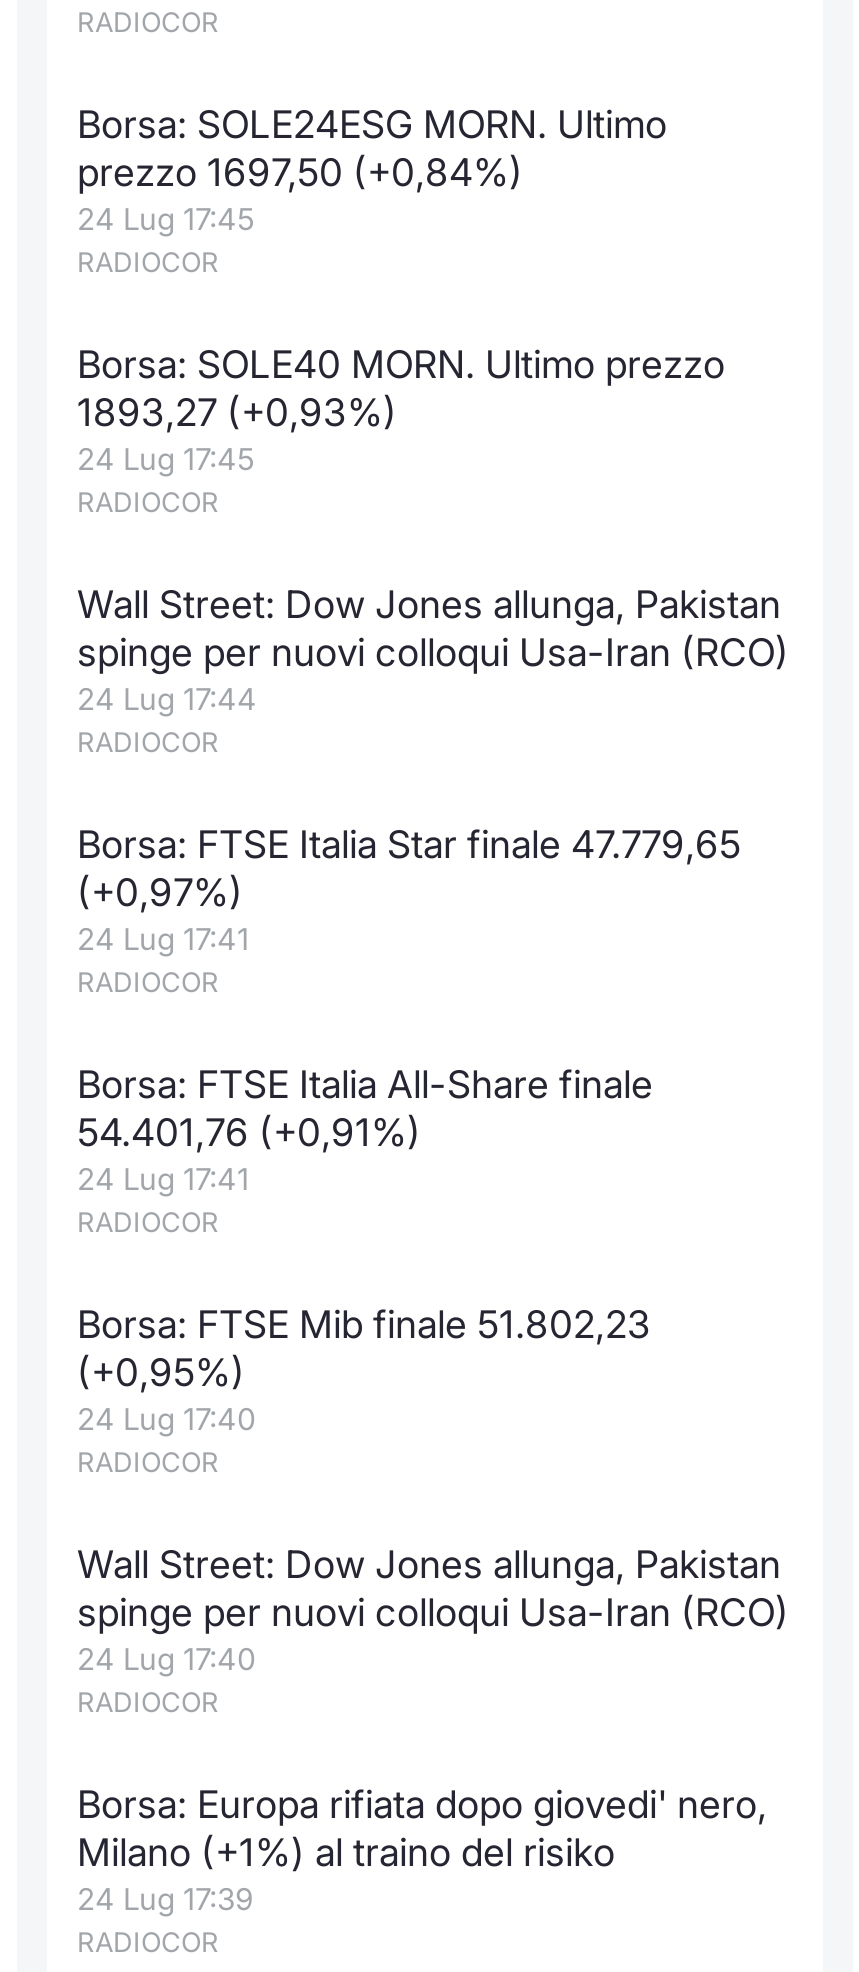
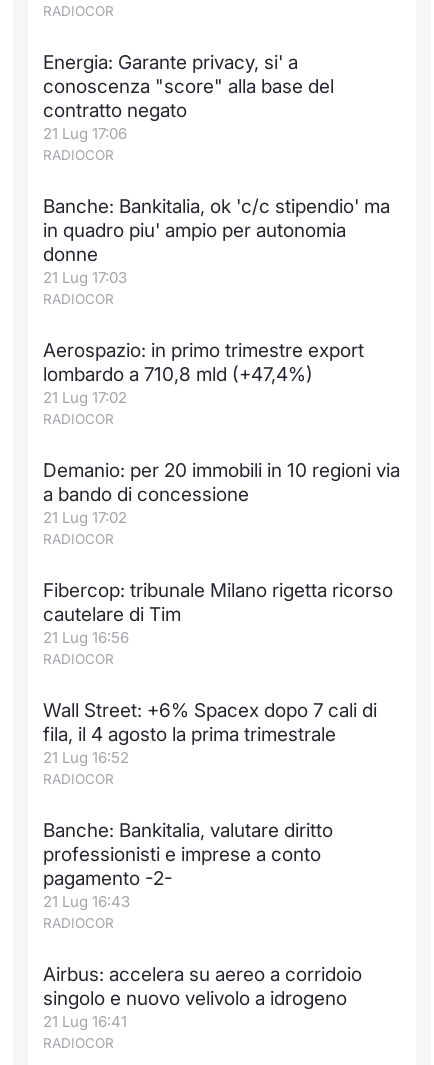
- Borsa: SOLE24ESG MORN. Ultimo
- prezzo 1697,50 (+0,84%)
- 24 Lug 17:45
+ Energia: Garante privacy, si' a
+ conoscenza "score" alla base del
+ contratto negato
+ 21 Lug 17:06

- Borsa: SOLE40 MORN. Ultimo prezzo
- 1893,27 (+0,93%)
- 24 Lug 17:45
+ Banche: Bankitalia, ok 'c/c stipendio' ma
+ in quadro piu' ampio per autonomia
+ donne
+ 21 Lug 17:03

- Wall Street: Dow Jones allunga, Pakistan
- spinge per nuovi colloqui Usa-Iran (RCO)
- 24 Lug 17:44
+ Aerospazio: in primo trimestre export
+ lombardo a 710,8 mld (+47,4%)
+ 21 Lug 17:02

- Borsa: FTSE Italia Star finale 47.779,65
- (+0,97%)
- 24 Lug 17:41
+ Demanio: per 20 immobili in 10 regioni via
+ a bando di concessione
+ 21 Lug 17:02

- Borsa: FTSE Italia All-Share finale
- 54.401,76 (+0,91%)
- 24 Lug 17:41
+ Fibercop: tribunale Milano rigetta ricorso
+ cautelare di Tim
+ 21 Lug 16:56

- Borsa: FTSE Mib finale 51.802,23
- (+0,95%)
- 24 Lug 17:40
+ Wall Street: +6% Spacex dopo 7 cali di
+ fila, il 4 agosto la prima trimestrale
+ 21 Lug 16:52

- Wall Street: Dow Jones allunga, Pakistan
- spinge per nuovi colloqui Usa-Iran (RCO)
- 24 Lug 17:40
+ Banche: Bankitalia, valutare diritto
+ professionisti e imprese a conto
+ pagamento -2-
+ 21 Lug 16:43

- Borsa: Europa rifiata dopo giovedi' nero,
- Milano (+1%) al traino del risiko
- 24 Lug 17:39
+ Airbus: accelera su aereo a corridoio
+ singolo e nuovo velivolo a idrogeno
+ 21 Lug 16:41
